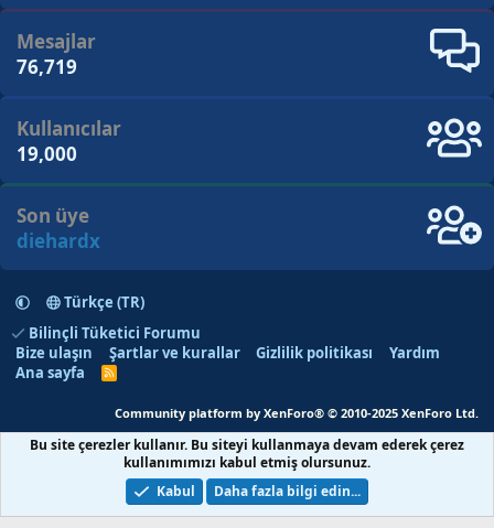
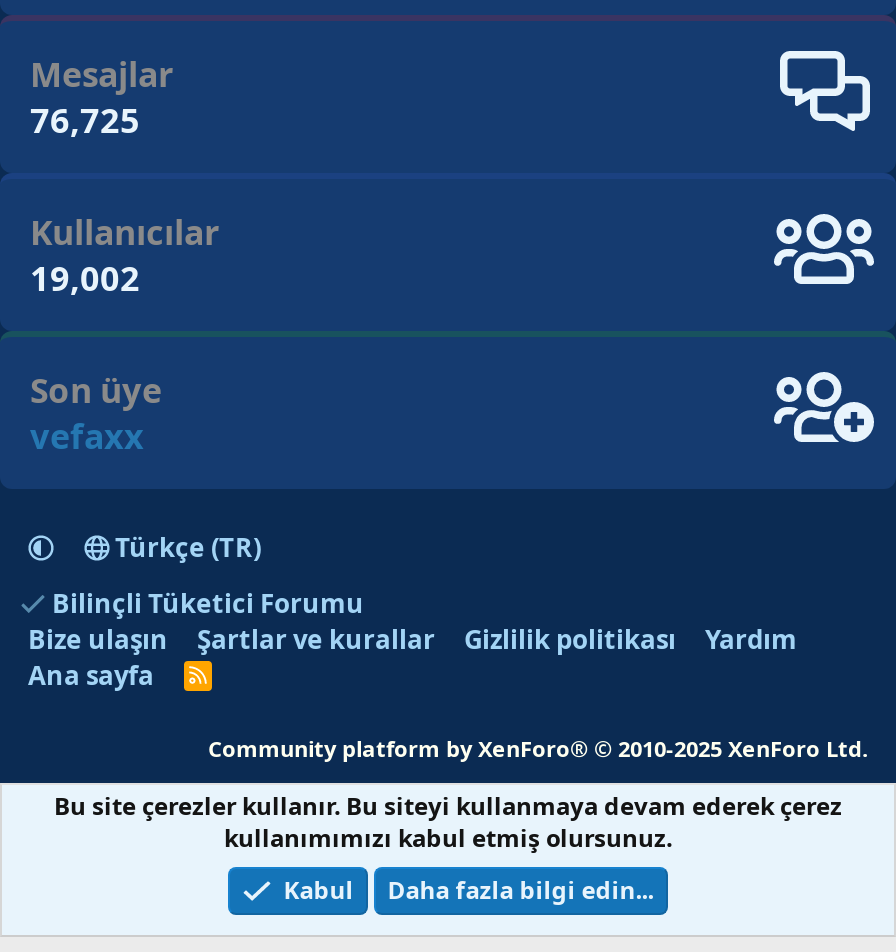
- 76,719
+ 76,725

- 19,000
+ 19,002

- diehardx
+ vefaxx
